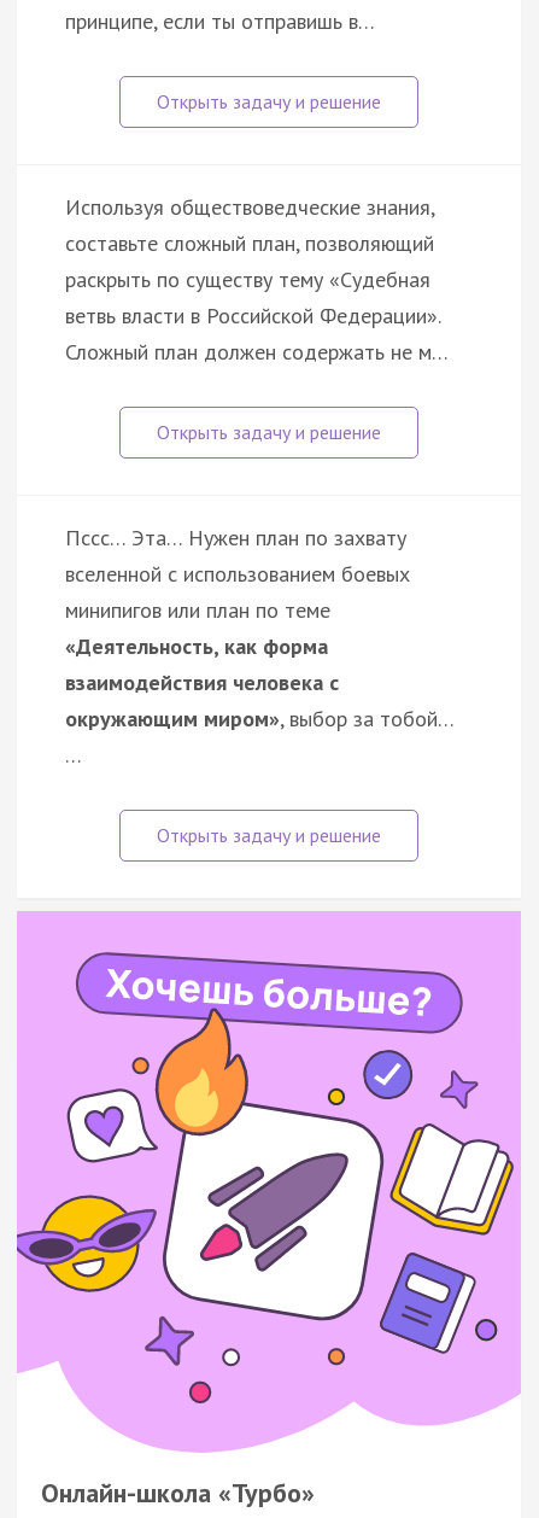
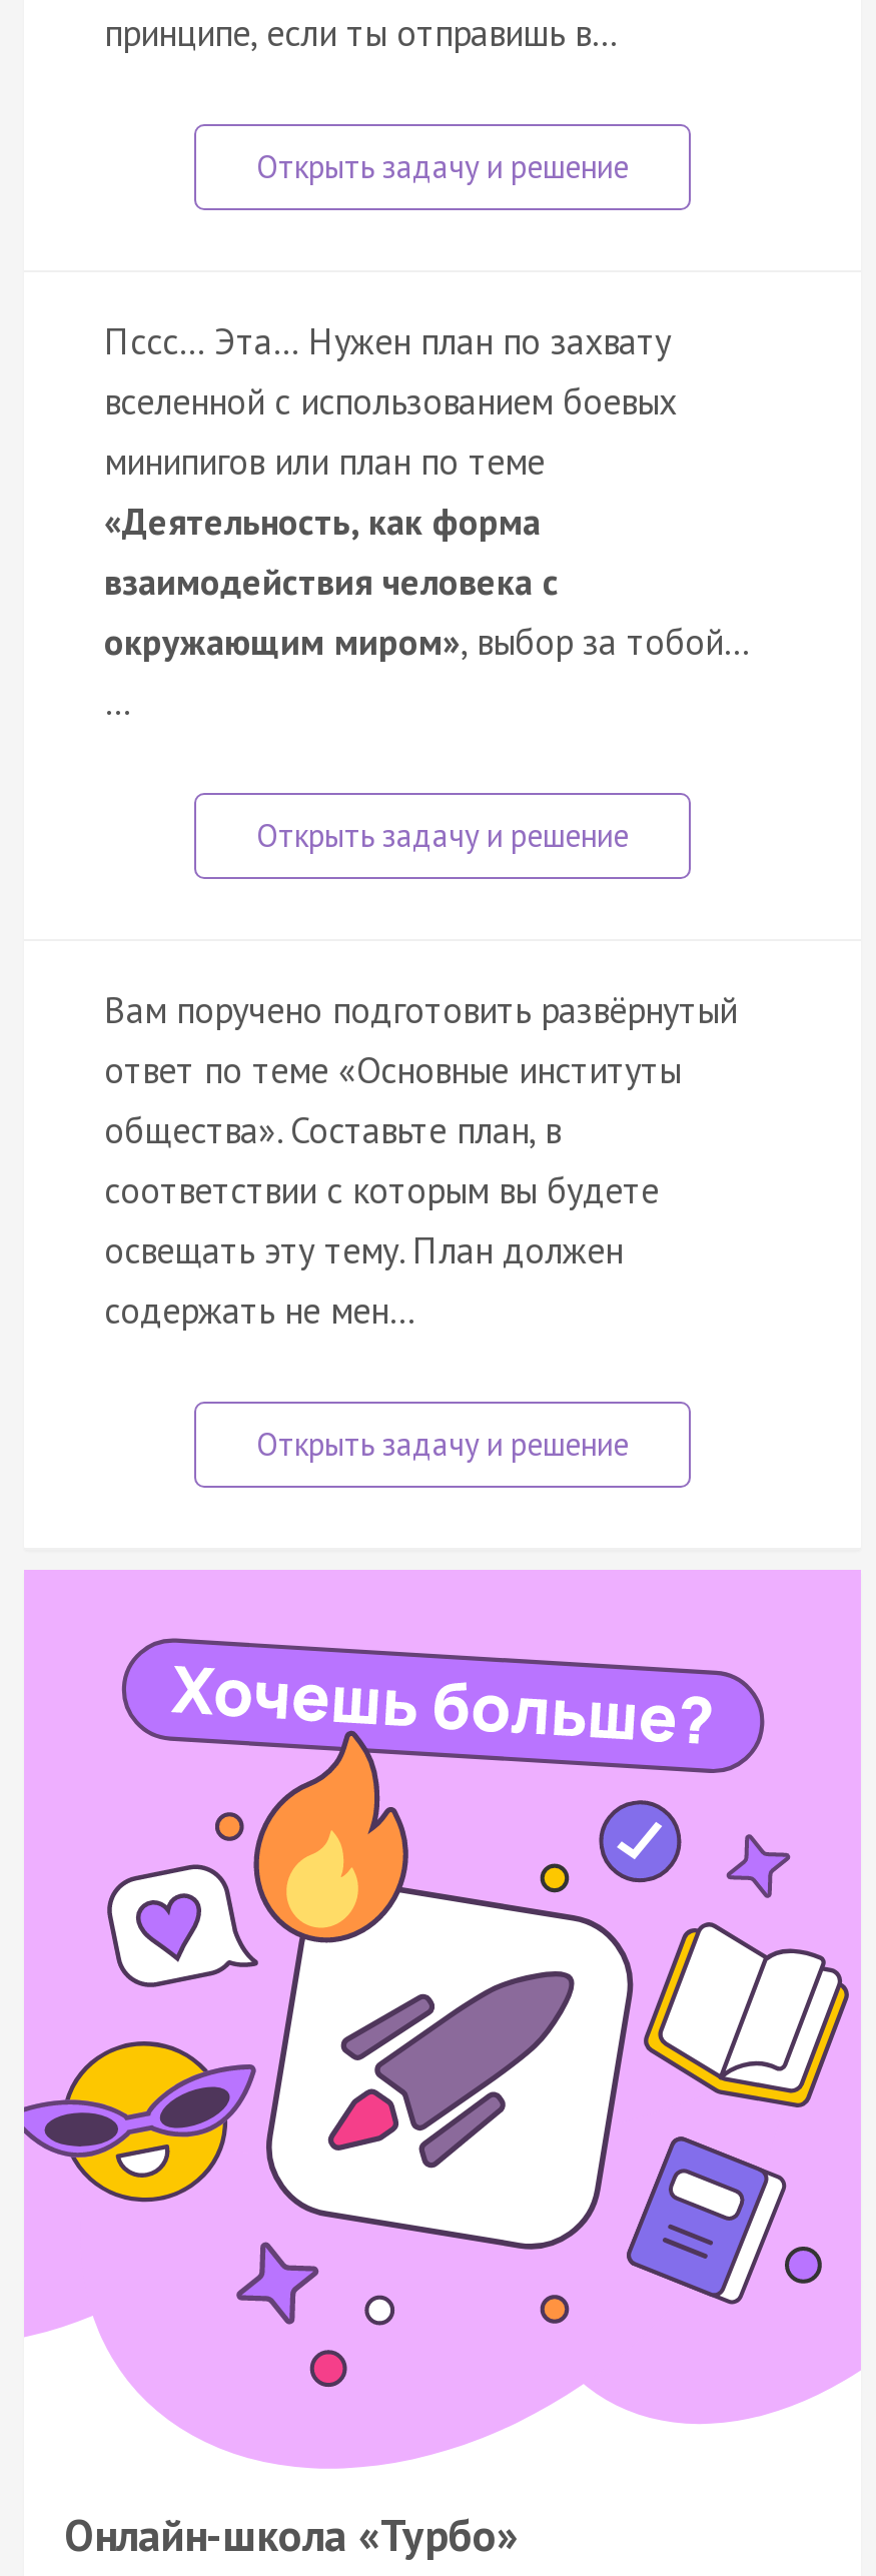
- Используя обществоведческие знания,
- составьте сложный план, позволяющий
- раскрыть по существу тему «Судебная
- ветвь власти в Российской Федерации».
- Сложный план должен содержать не м…

moved up: Пссс… Эта… Нужен план по захвату | вселенной с использованием боевых | минипигов или план по теме | «Деятельность, как форма | взаимодействия человека с | окружающим миром», выбор за тобой…

+ Вам поручено подготовить развёрнутый
+ ответ по теме «Основные институты
+ общества». Составьте план, в
+ соответствии с которым вы будете
+ освещать эту тему. План должен
+ содержать не мен…
